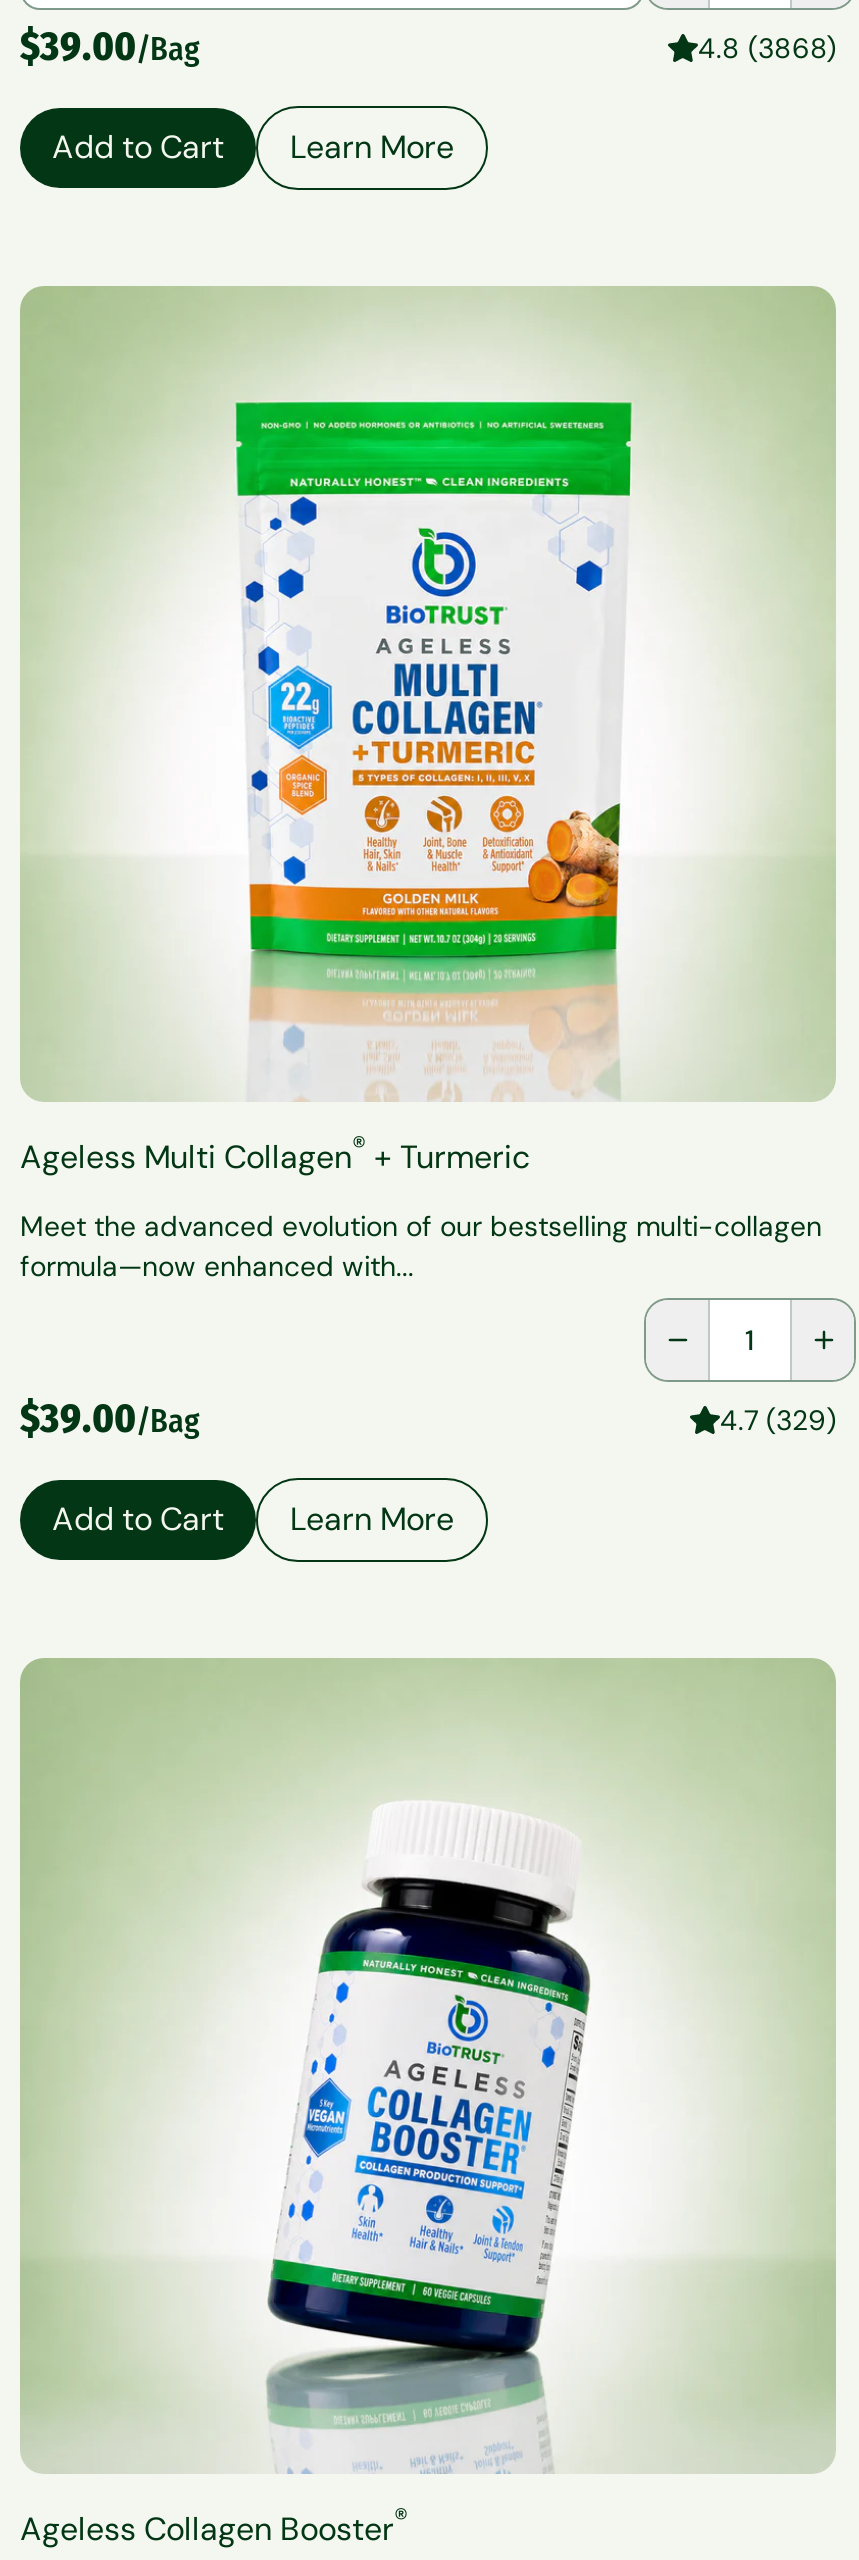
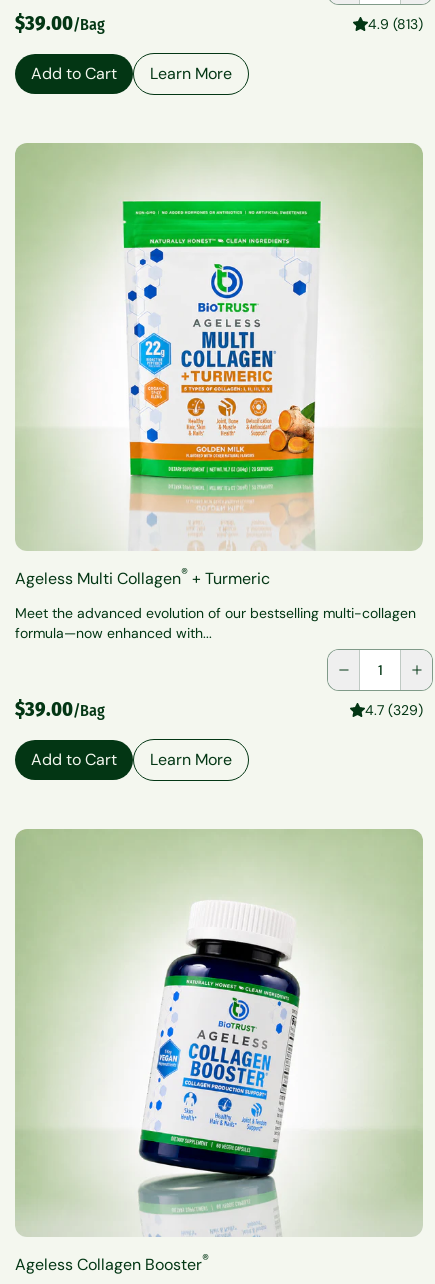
- 4.8 (3868)
+ 4.9 (813)
